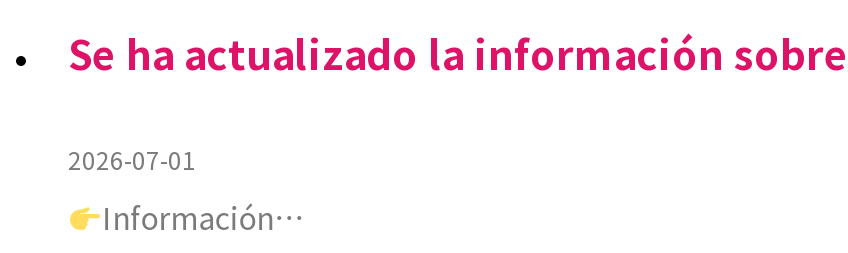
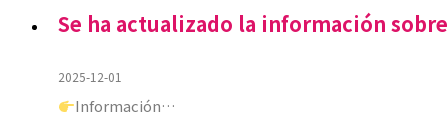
- 2026-07-01
+ 2025-12-01
